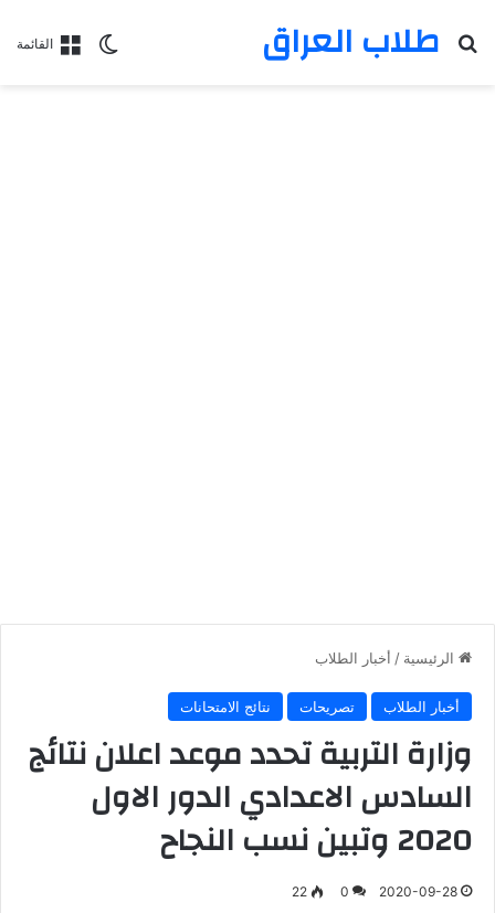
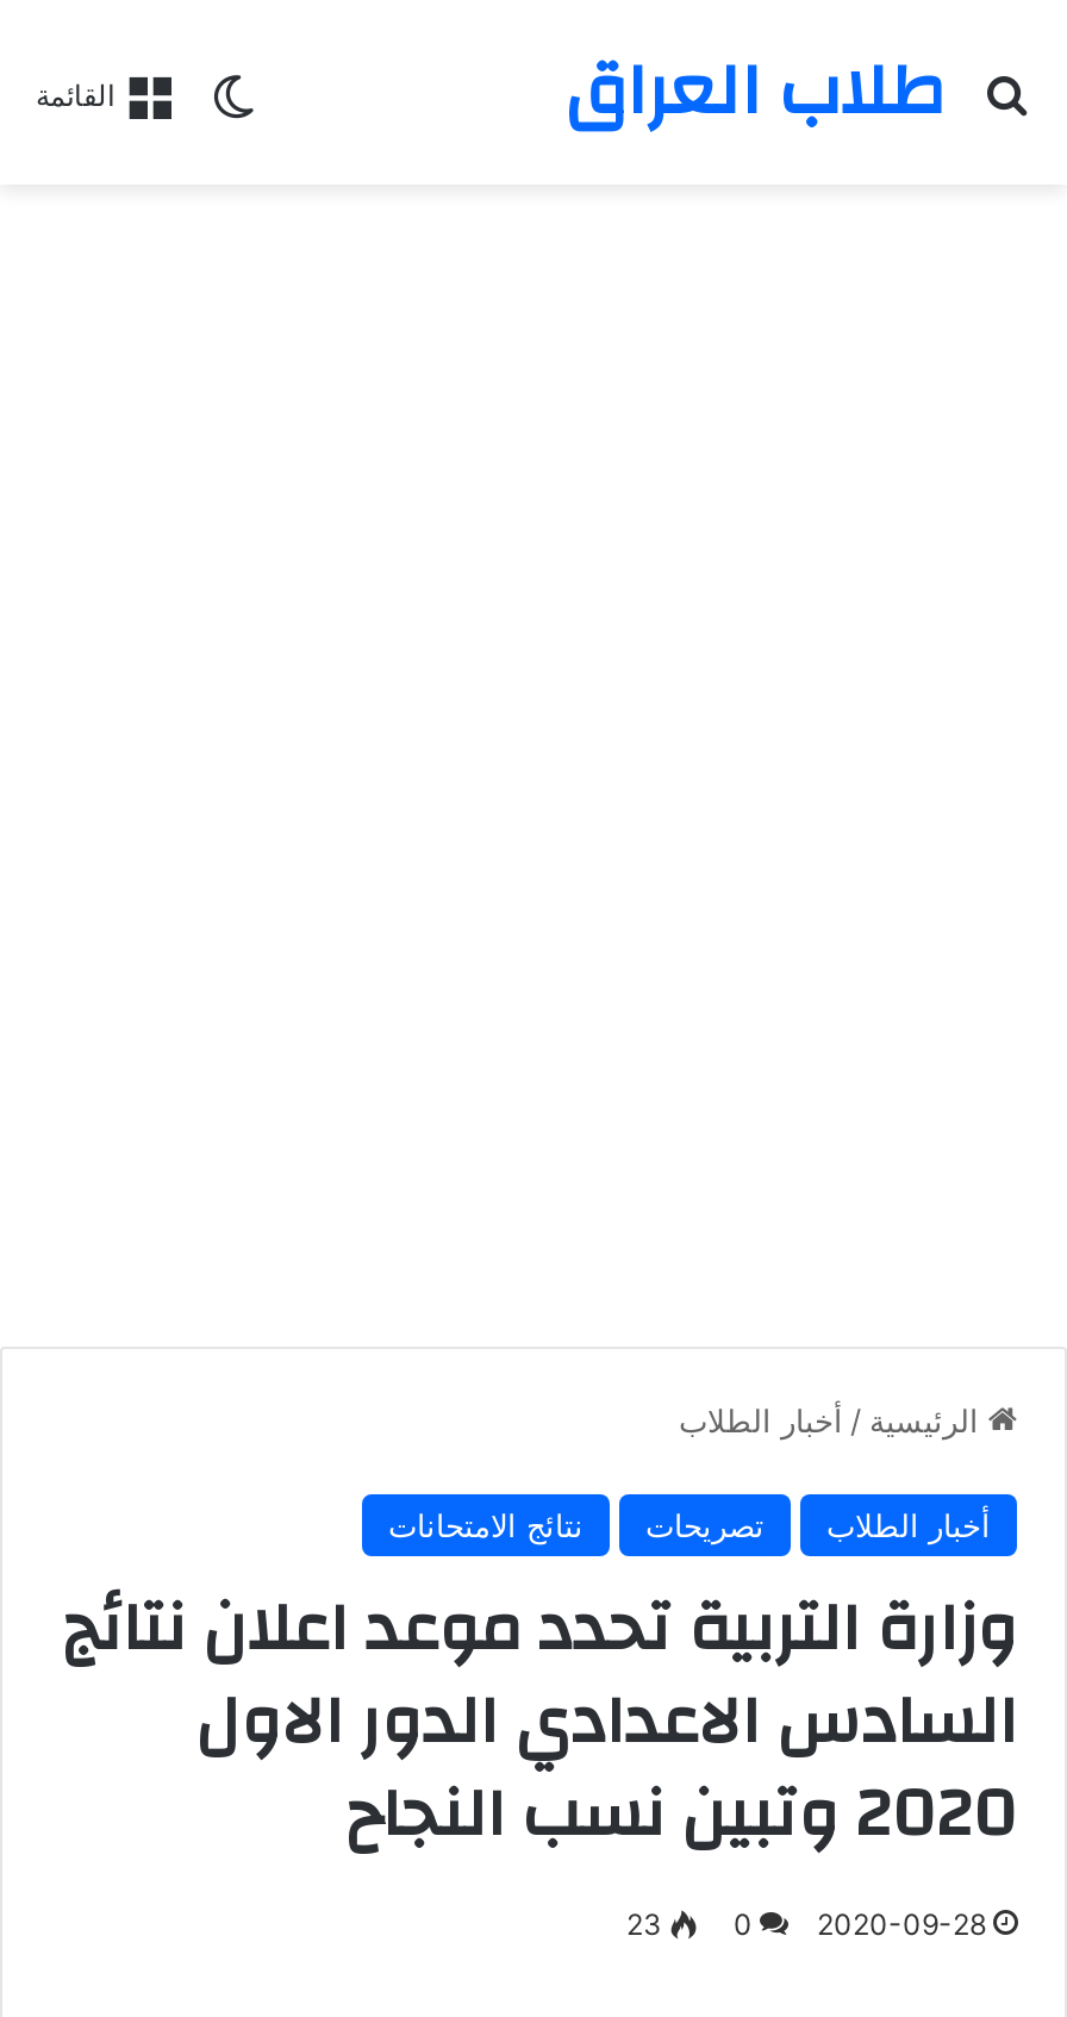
- 22 0 2020-09-28
+ 23 0 2020-09-28
